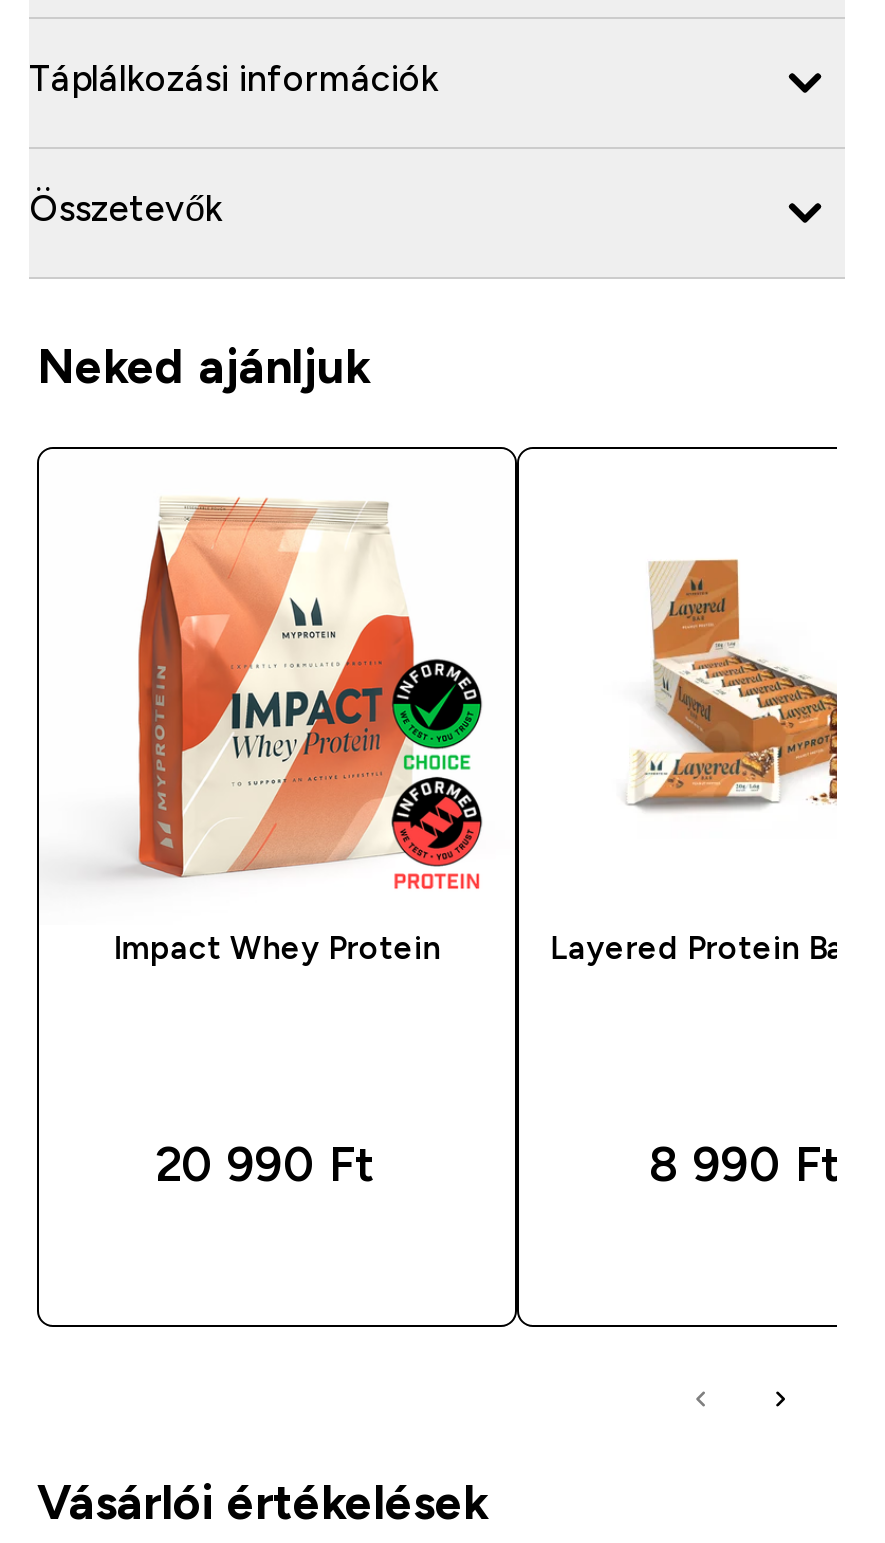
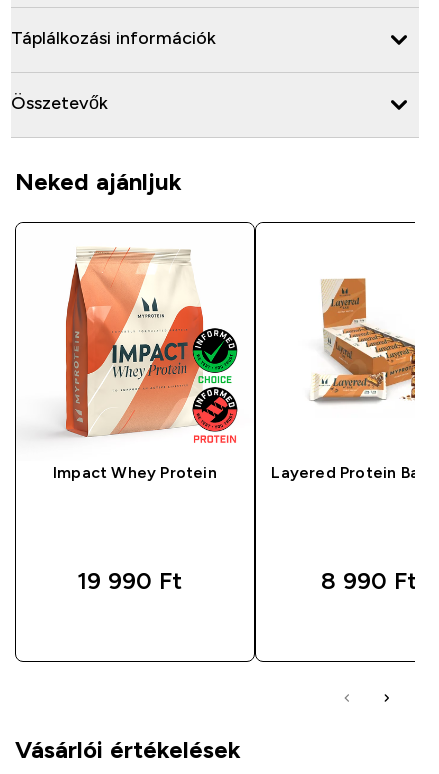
- 20 990 Ft
+ 19 990 Ft
